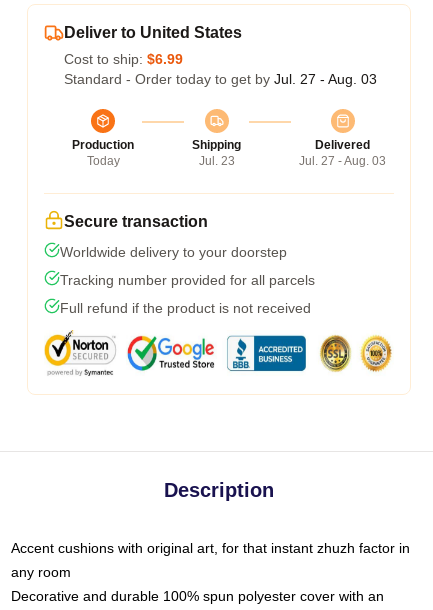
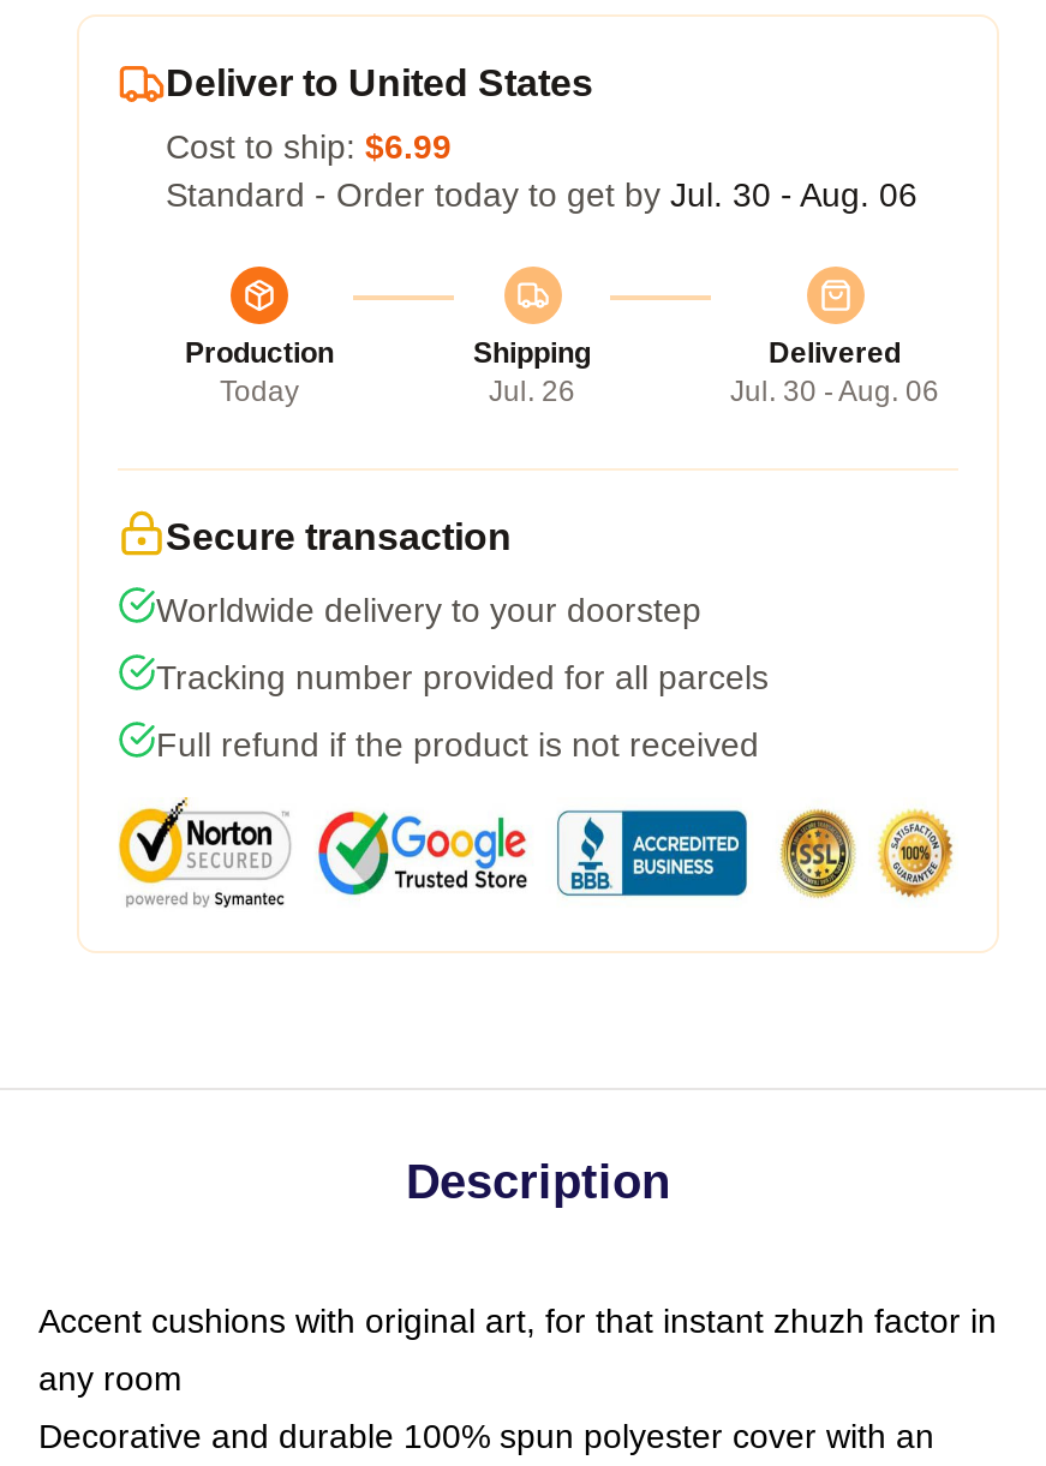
- Standard - Order today to get by Jul. 27 - Aug. 03
+ Standard - Order today to get by Jul. 30 - Aug. 06

- Jul. 23
+ Jul. 26

- Jul. 27 - Aug. 03
+ Jul. 30 - Aug. 06
